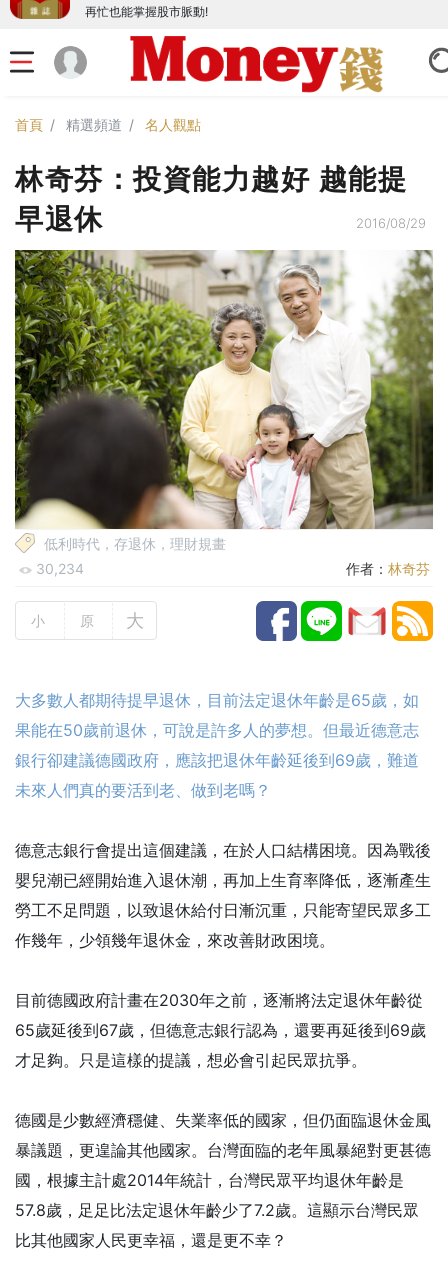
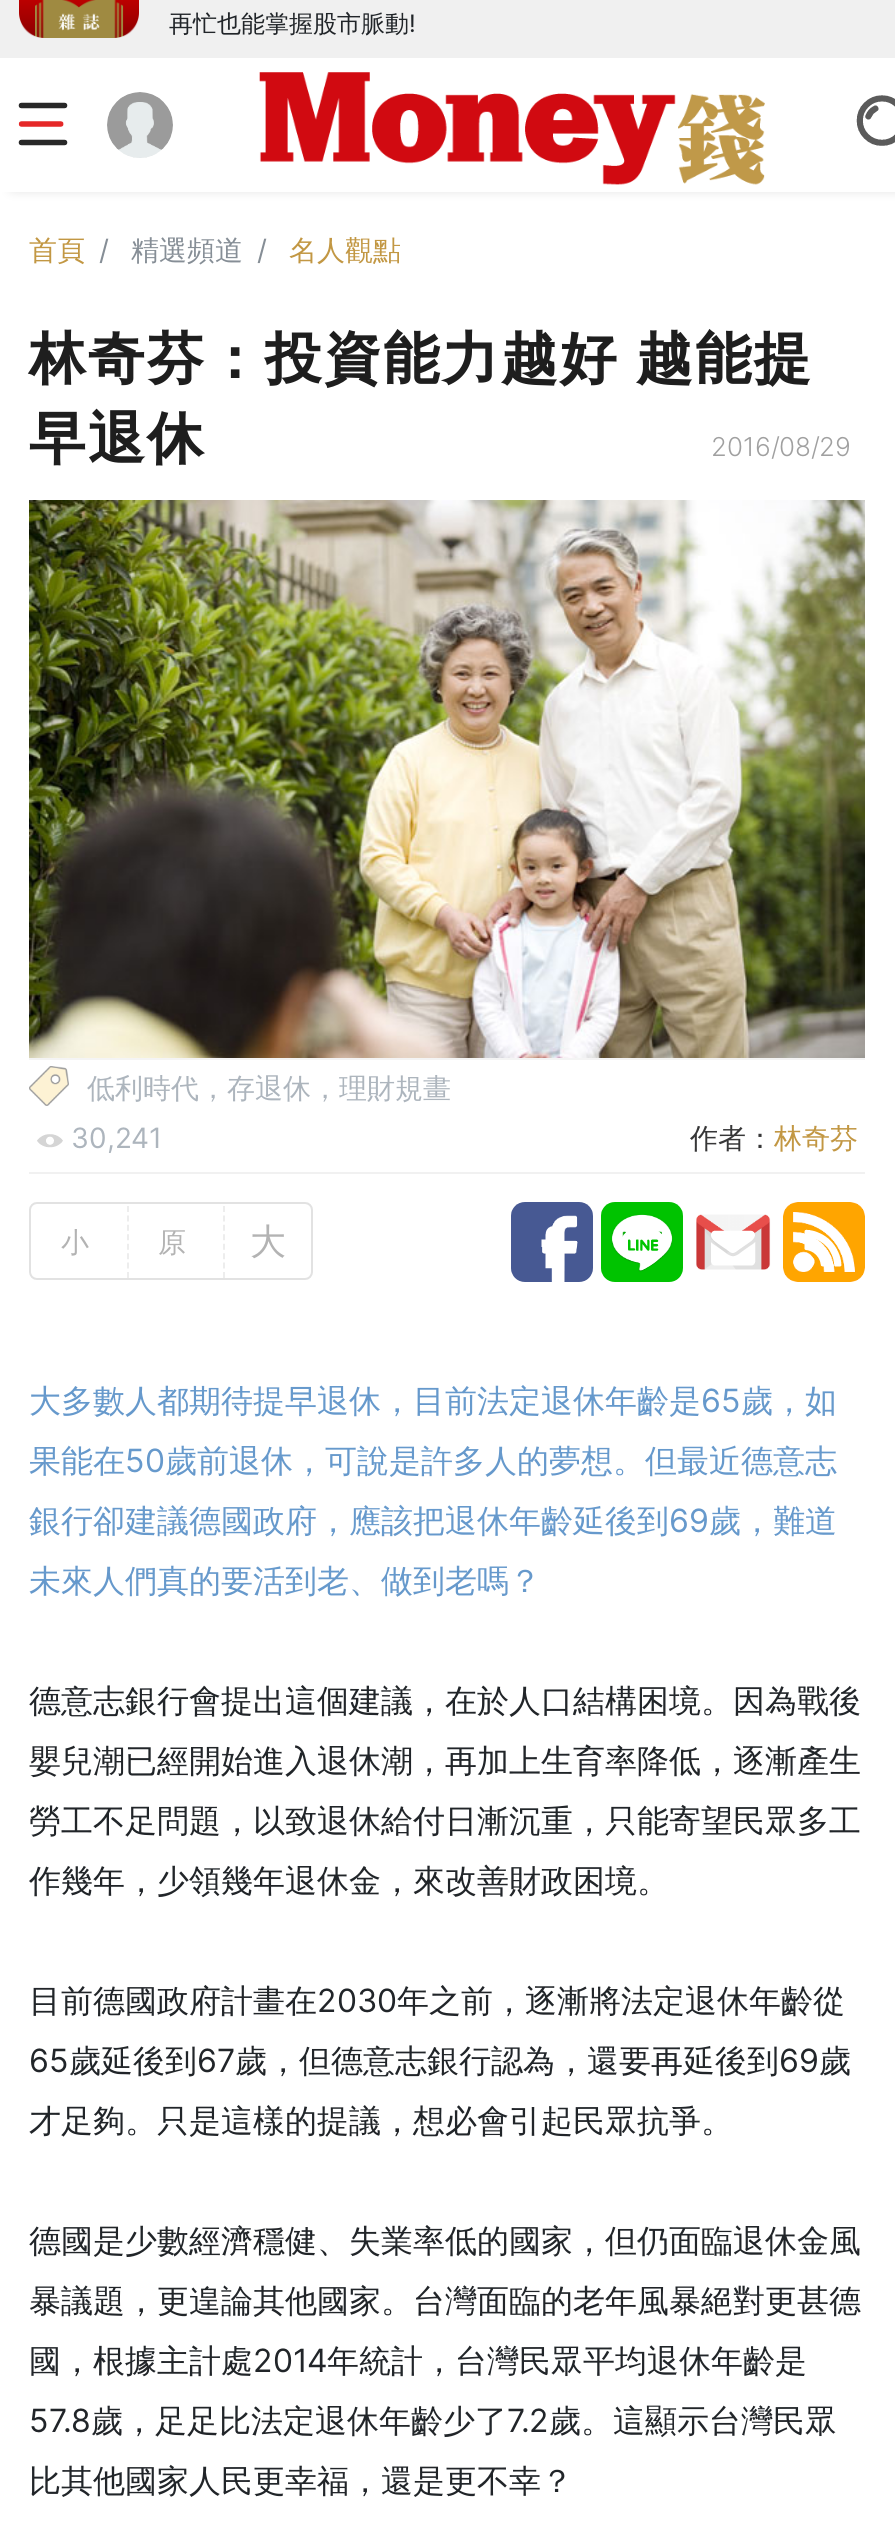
- 30,234
+ 30,241
